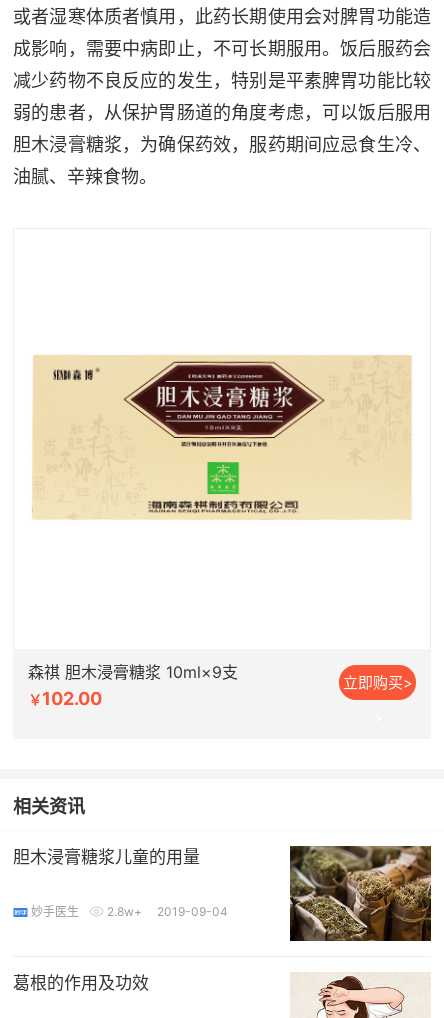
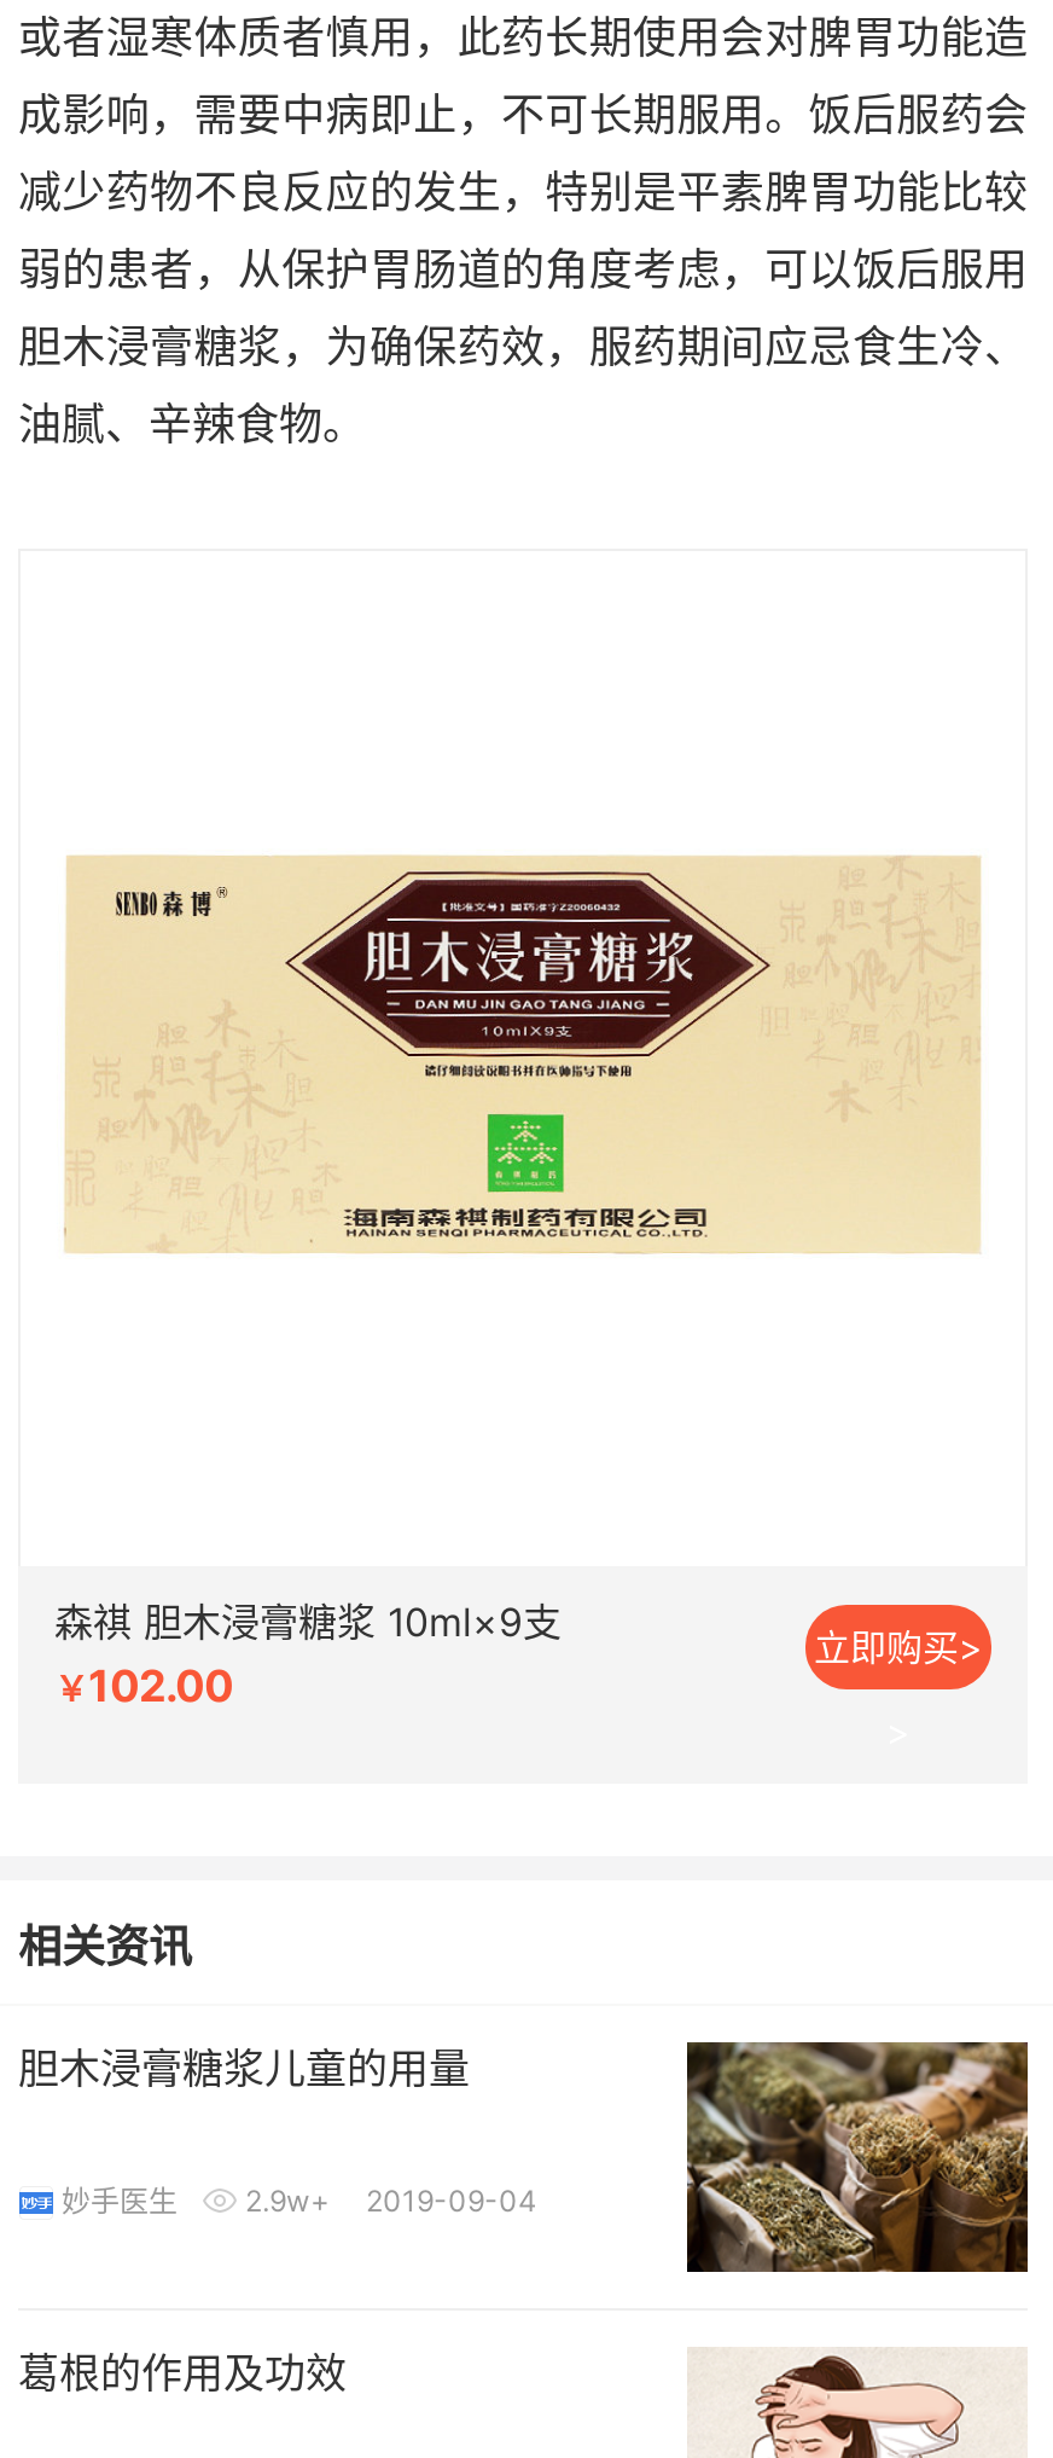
- 妙手医生 2.8w+ 2019-09-04
+ 妙手医生 2.9w+ 2019-09-04
